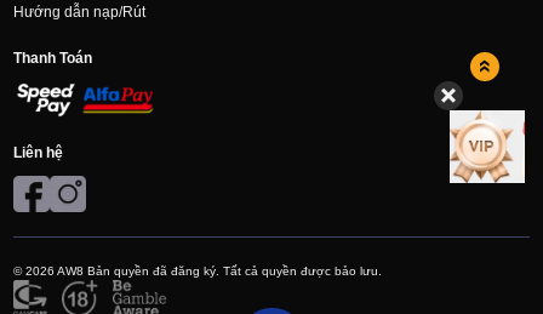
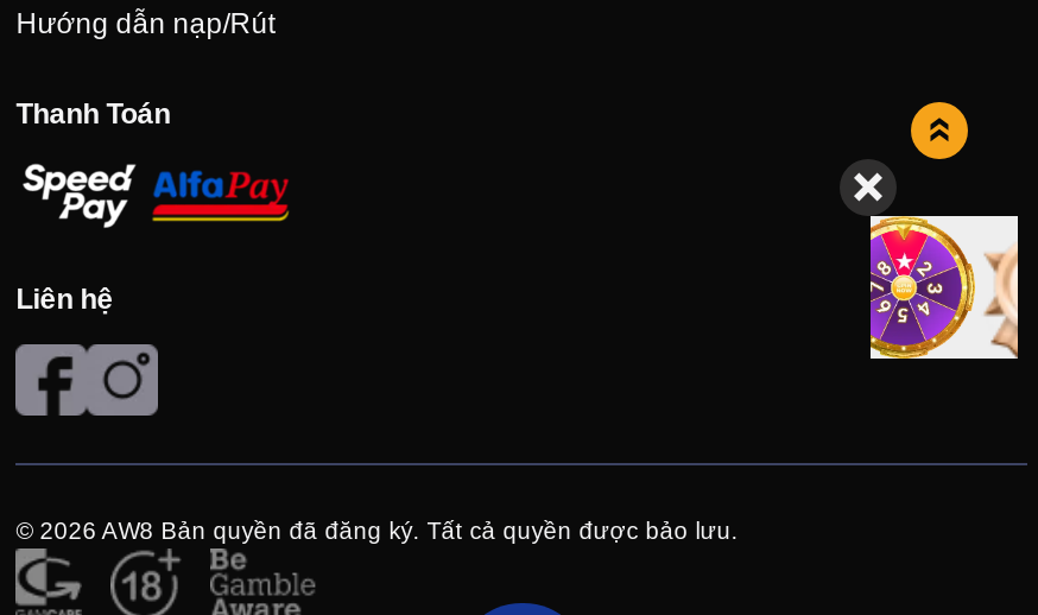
- [image]
+ [image]
